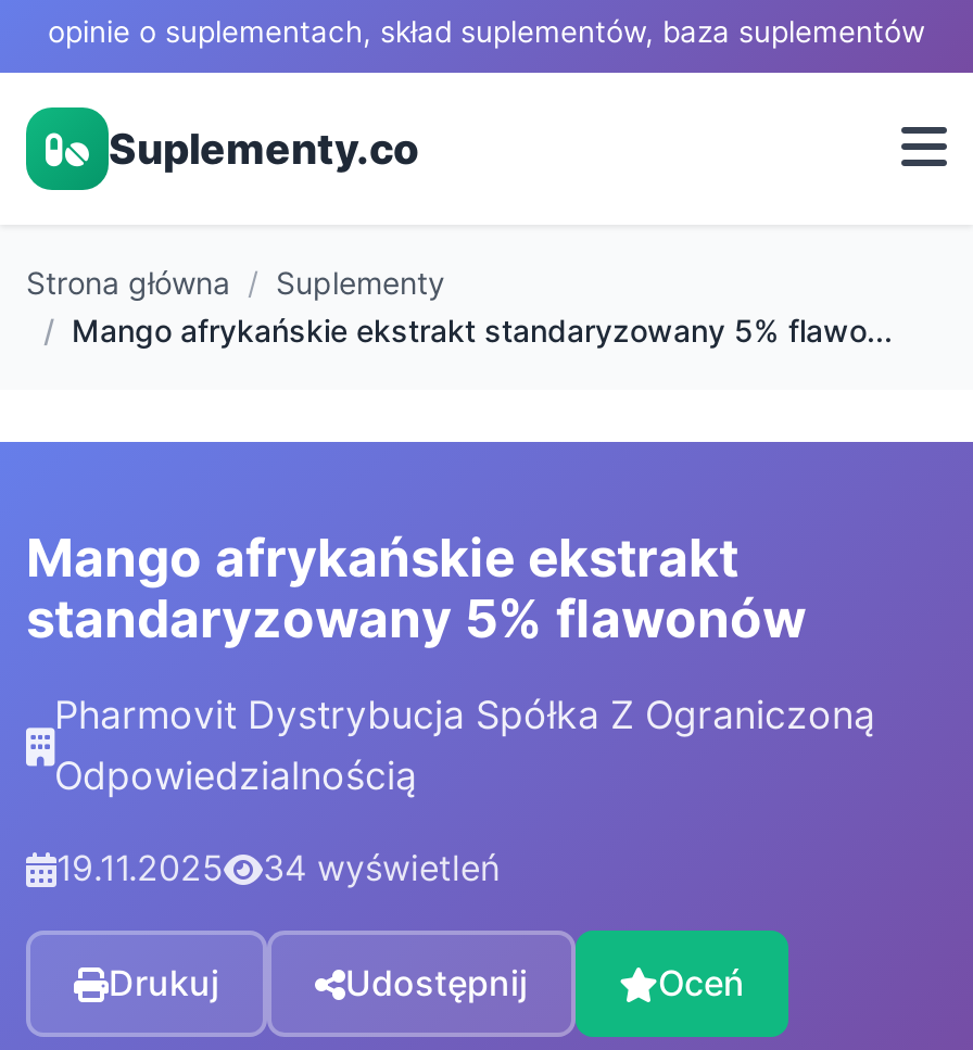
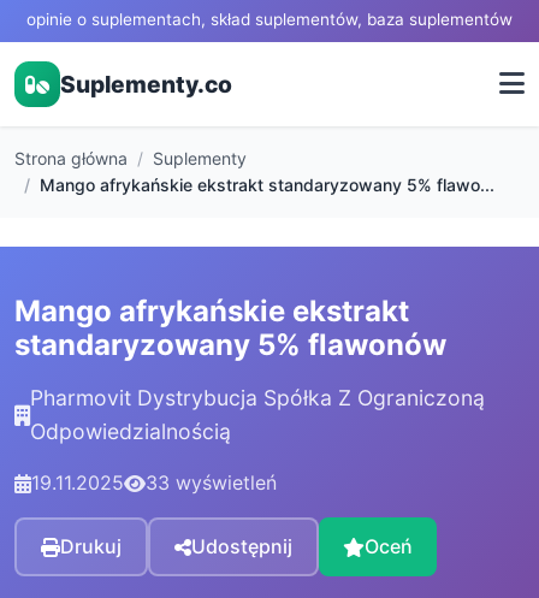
- 19.11.2025 34 wyświetleń
+ 19.11.2025 33 wyświetleń
